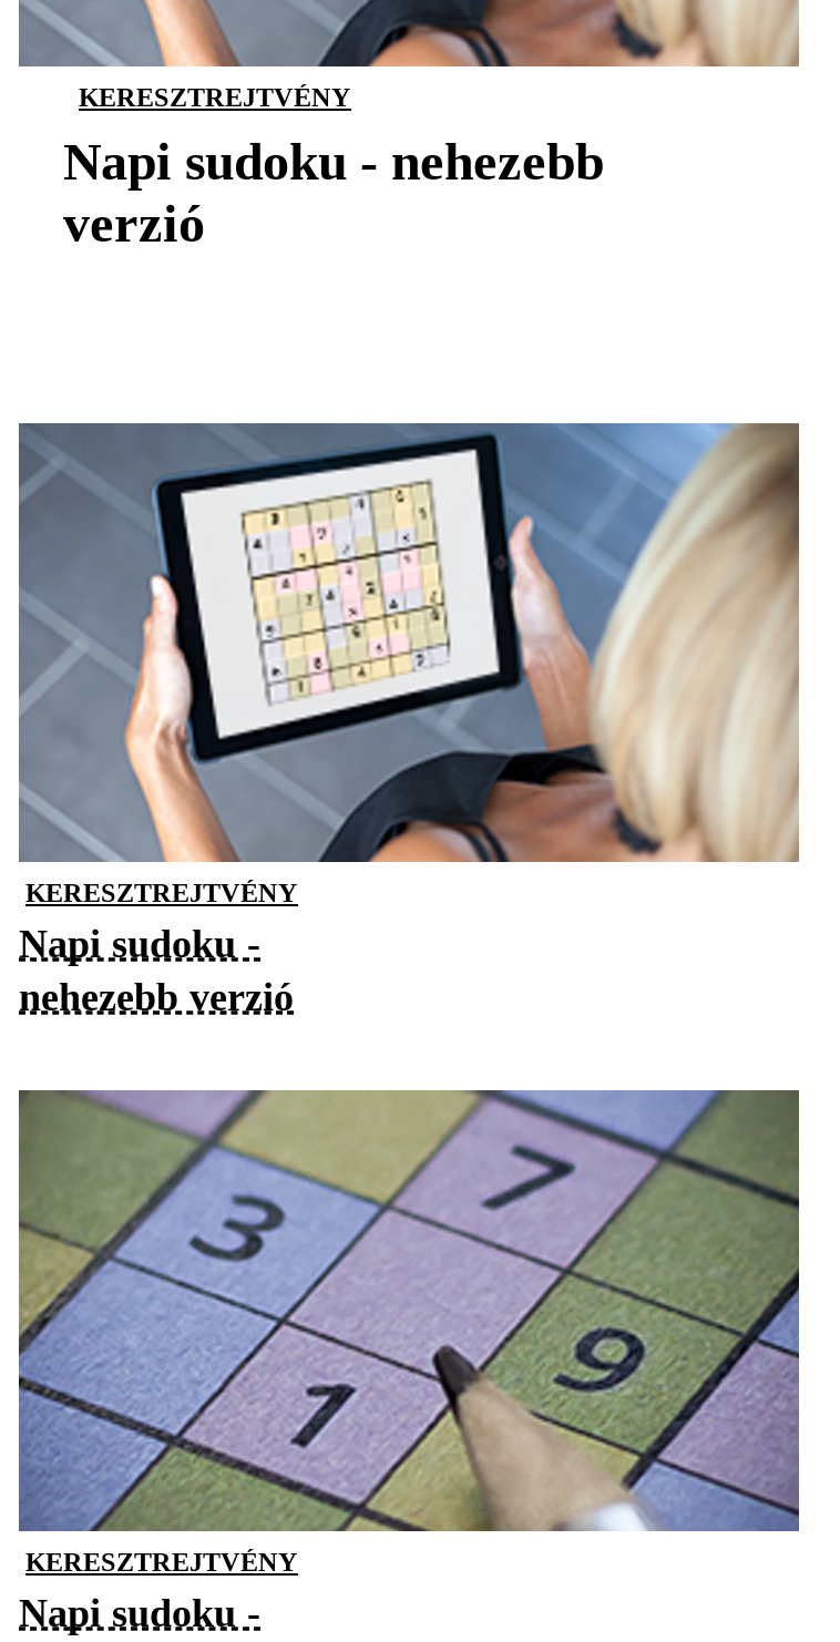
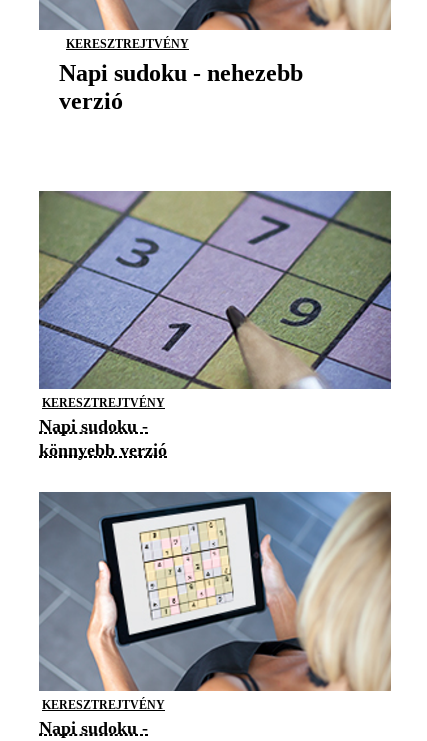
moved down: [image]

- nehezebb verzió
+ könnyebb verzió

moved up: [image]
